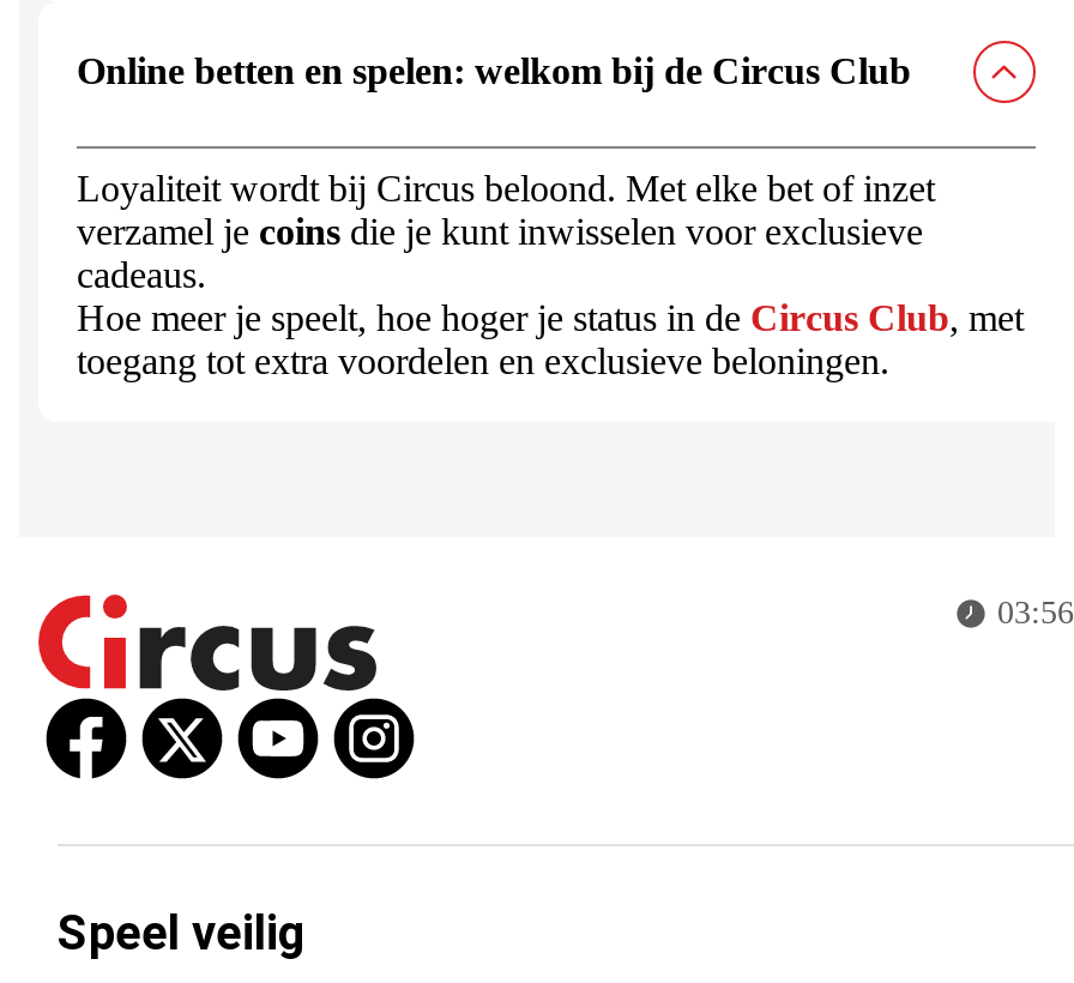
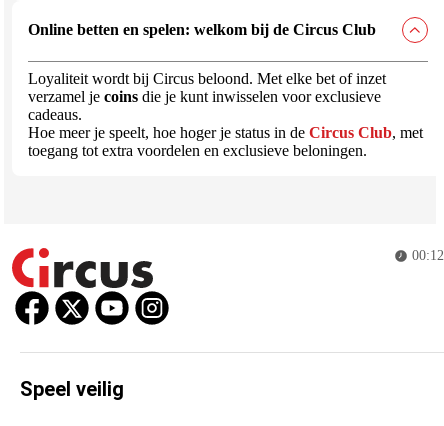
- 03:56
+ 00:12
